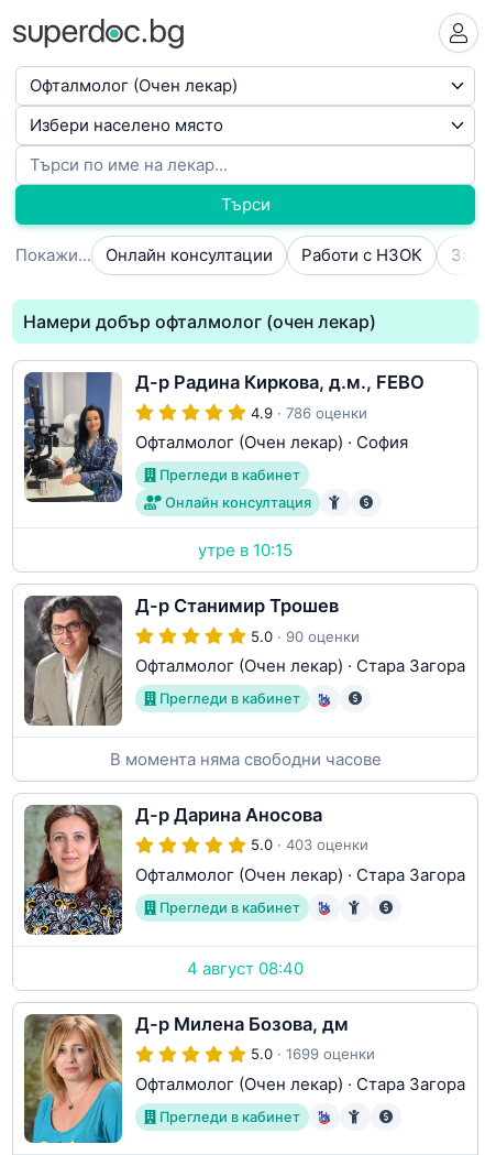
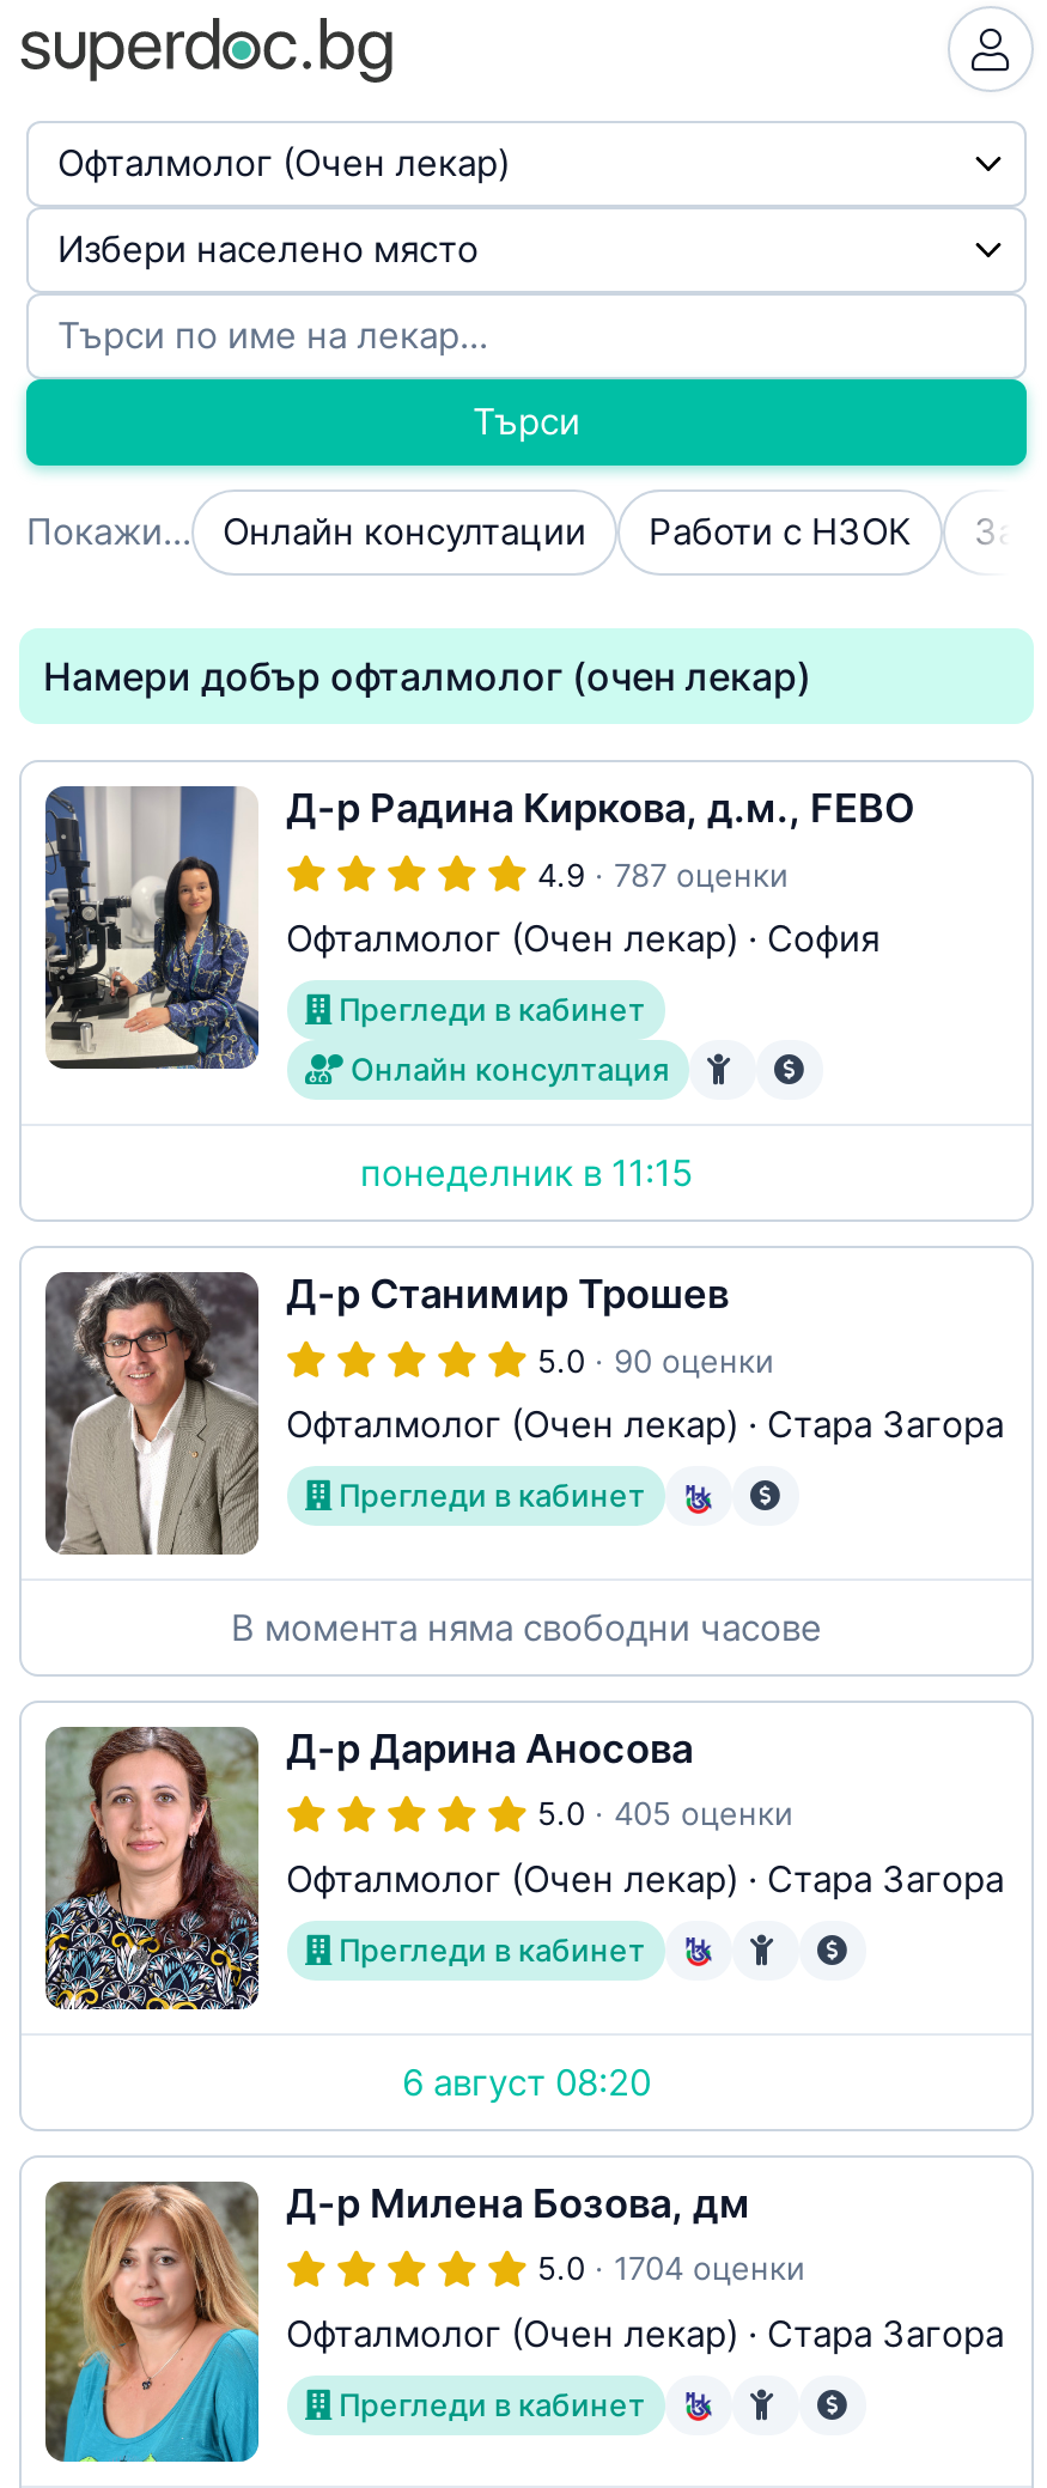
- 4.9 · 786 оценки
+ 4.9 · 787 оценки

- утре в 10:15
+ понеделник в 11:15

- 5.0 · 403 оценки
+ 5.0 · 405 оценки

- 4 август 08:40
+ 6 август 08:20

- 5.0 · 1699 оценки
+ 5.0 · 1704 оценки
